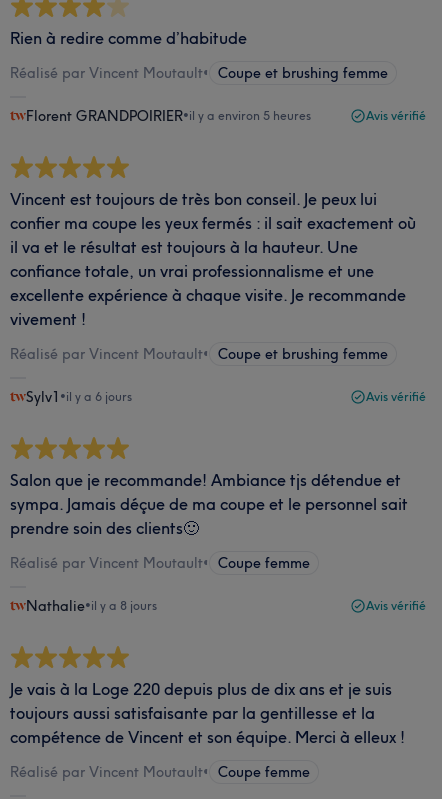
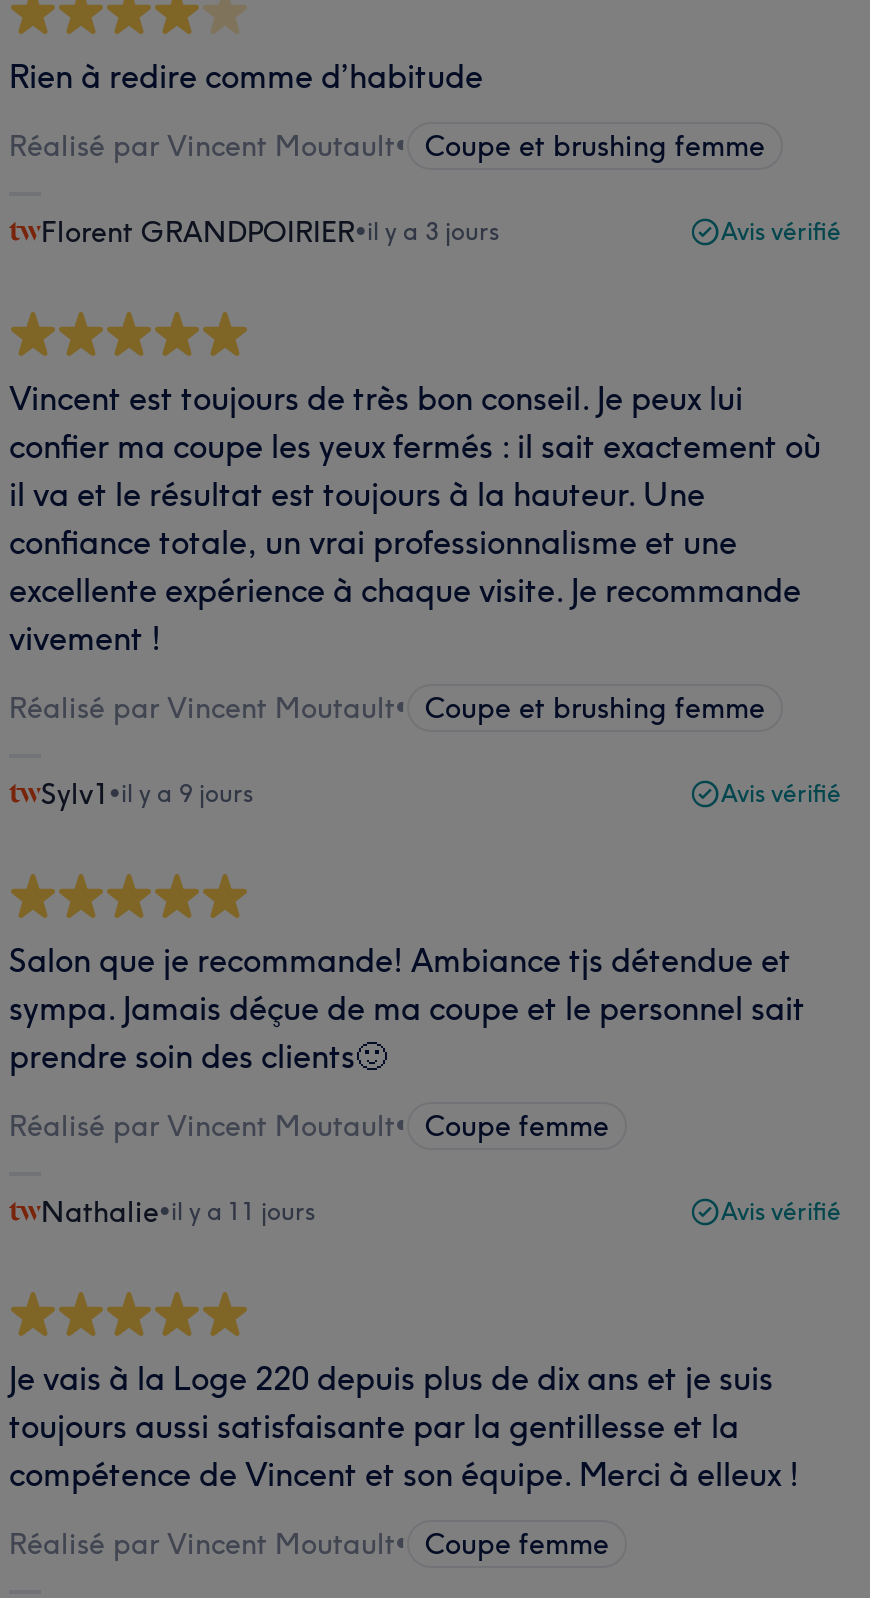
- Florent GRANDPOIRIER•il y a environ 5 heures
+ Florent GRANDPOIRIER•il y a 3 jours

- Sylv1 •il y a 6 jours
+ Sylv1 •il y a 9 jours

- Nathalie•il y a 8 jours
+ Nathalie•il y a 11 jours
